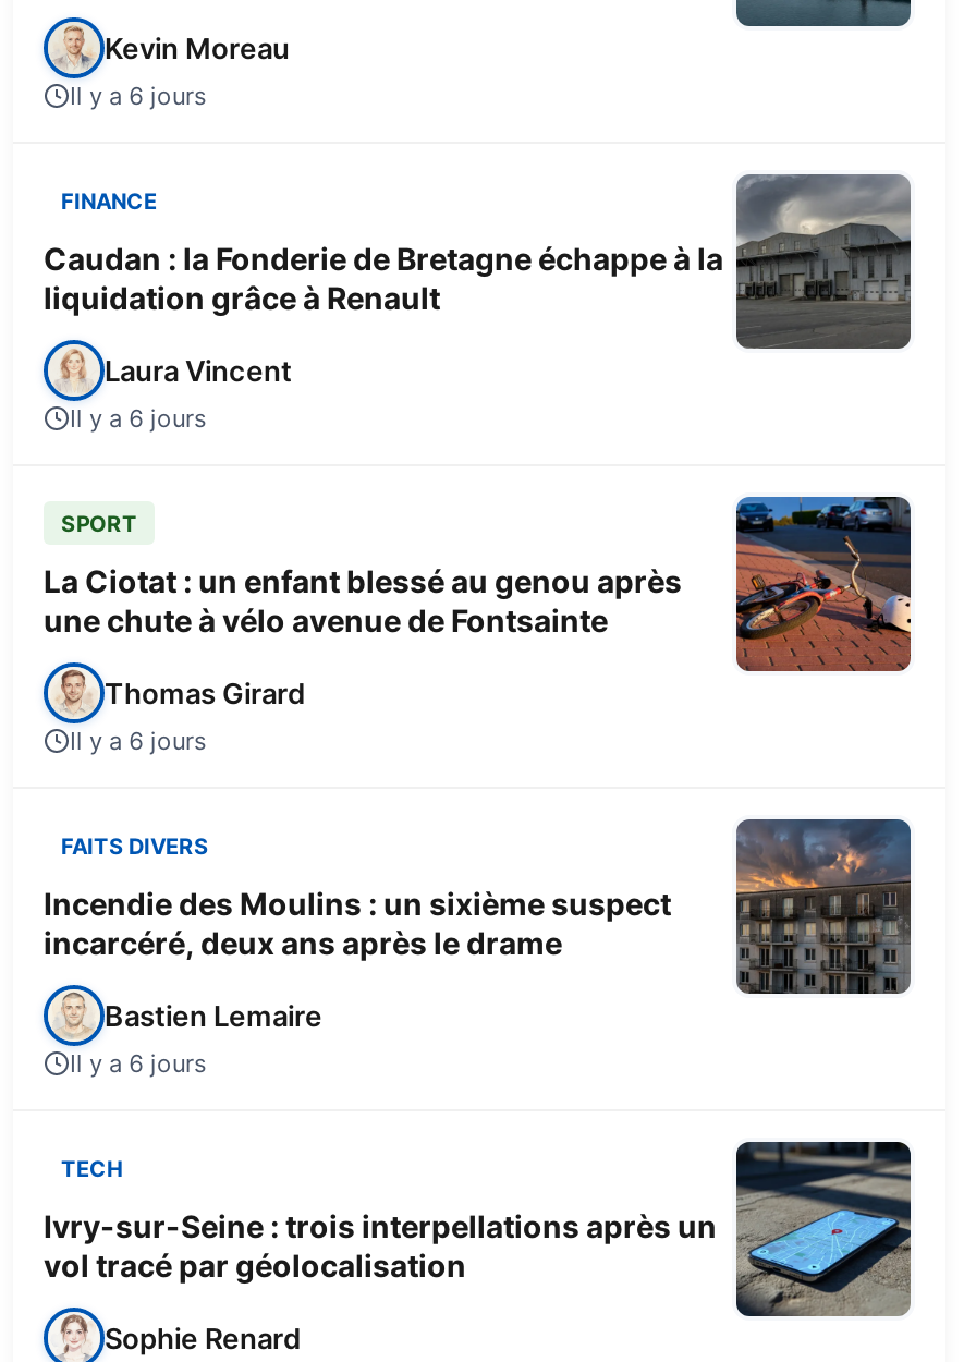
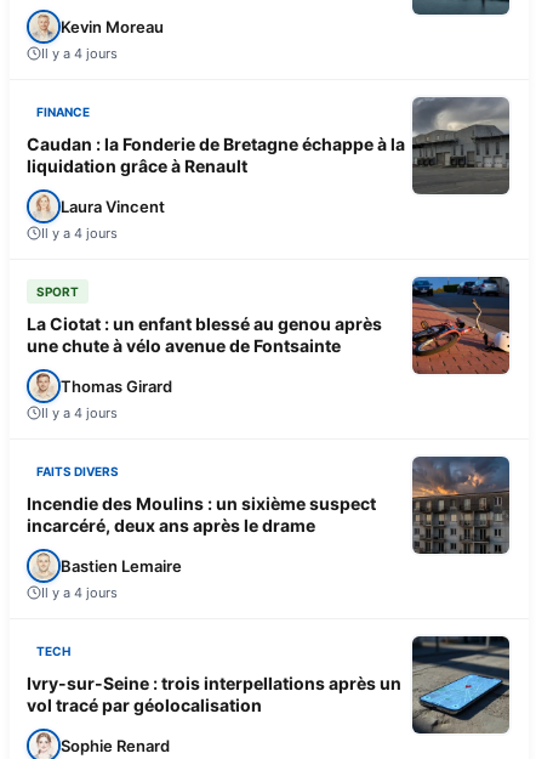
- Il y a 6 jours
+ Il y a 4 jours

- Il y a 6 jours
+ Il y a 4 jours

- Il y a 6 jours
+ Il y a 4 jours

- Il y a 6 jours
+ Il y a 4 jours
